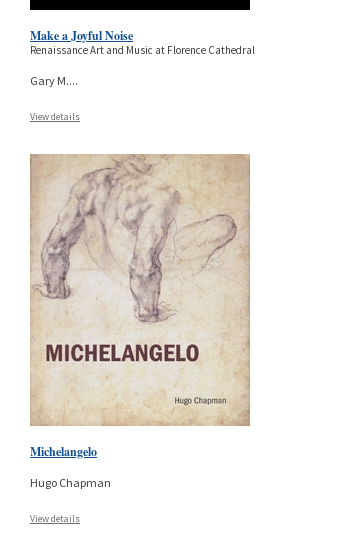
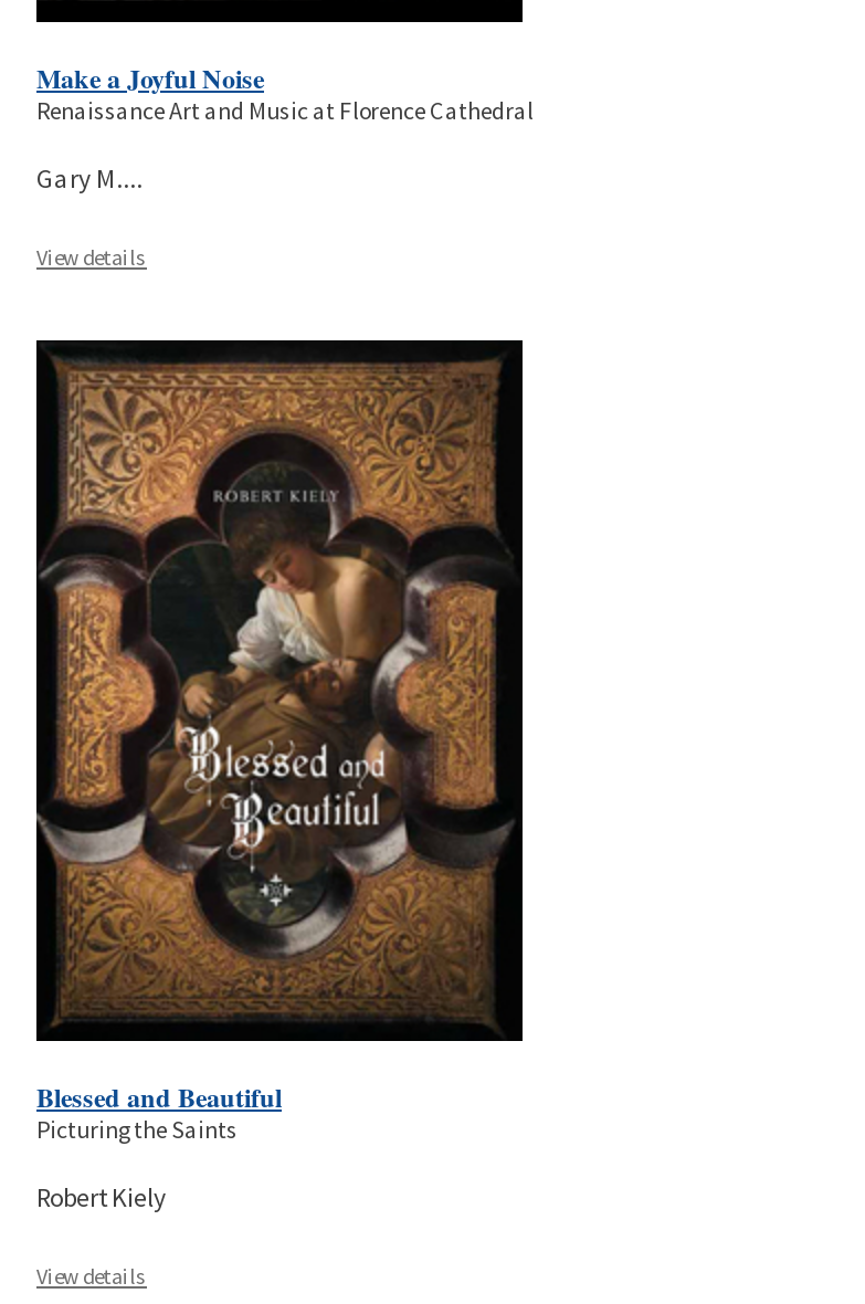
- [image]
- Michelangelo
+ [image]
+ Blessed and Beautiful
+ Picturing the Saints

- Hugo Chapman
+ Robert Kiely
